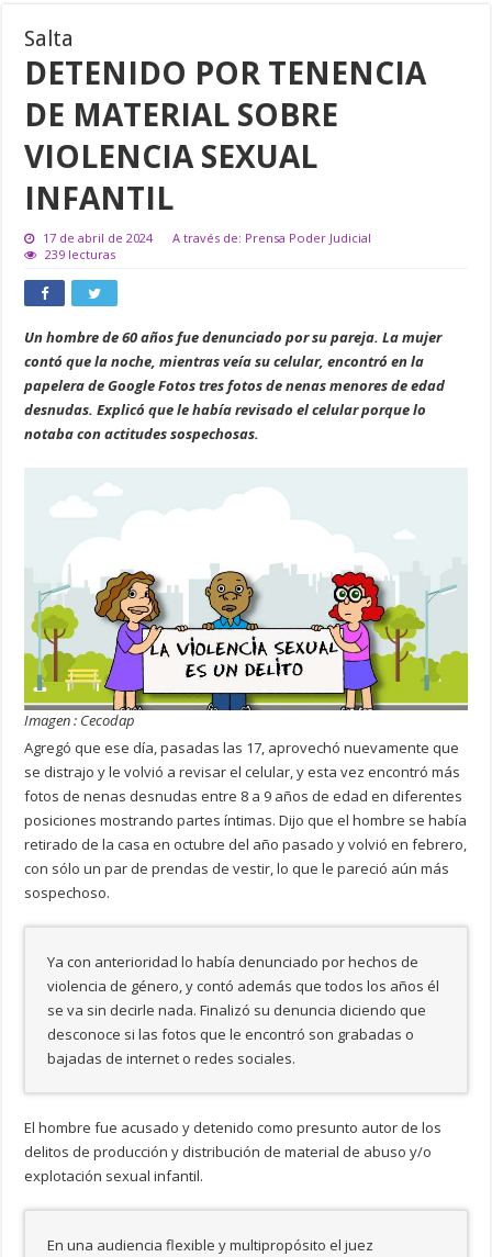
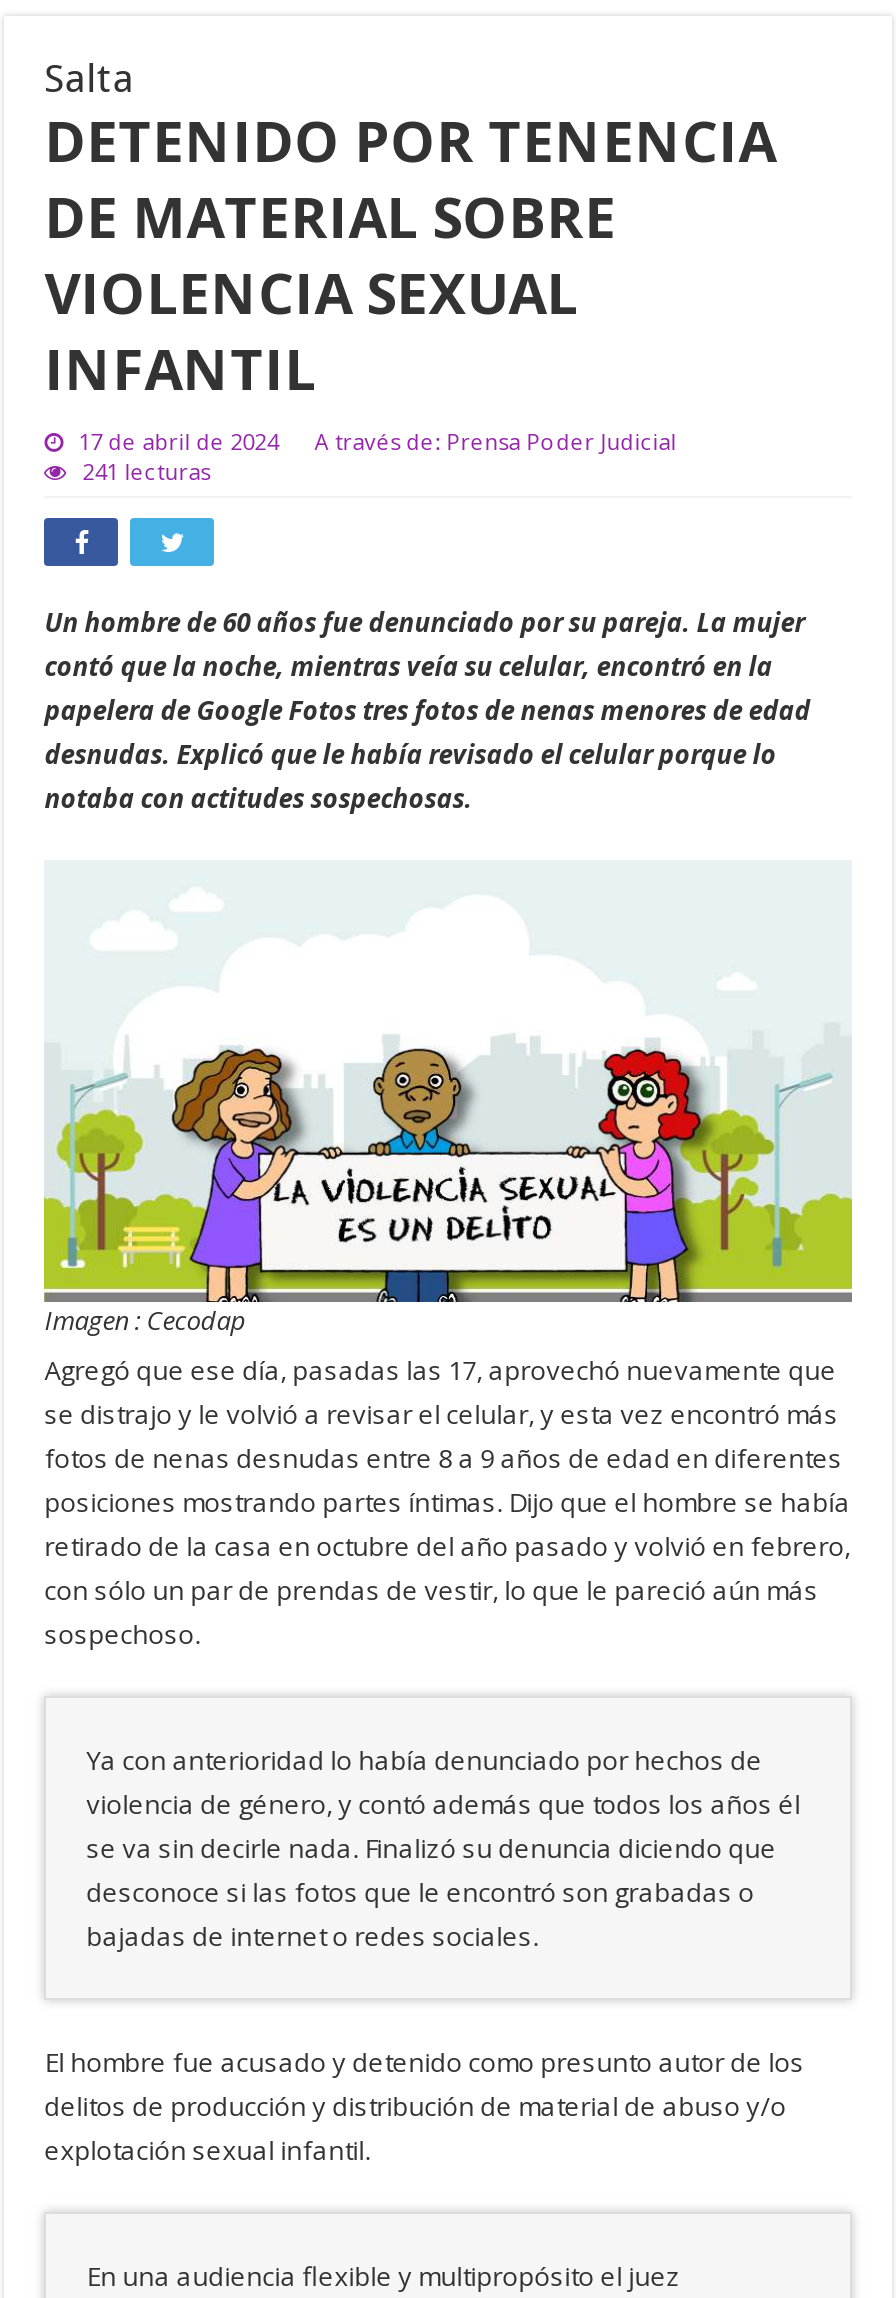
- 239 lecturas
+ 241 lecturas
